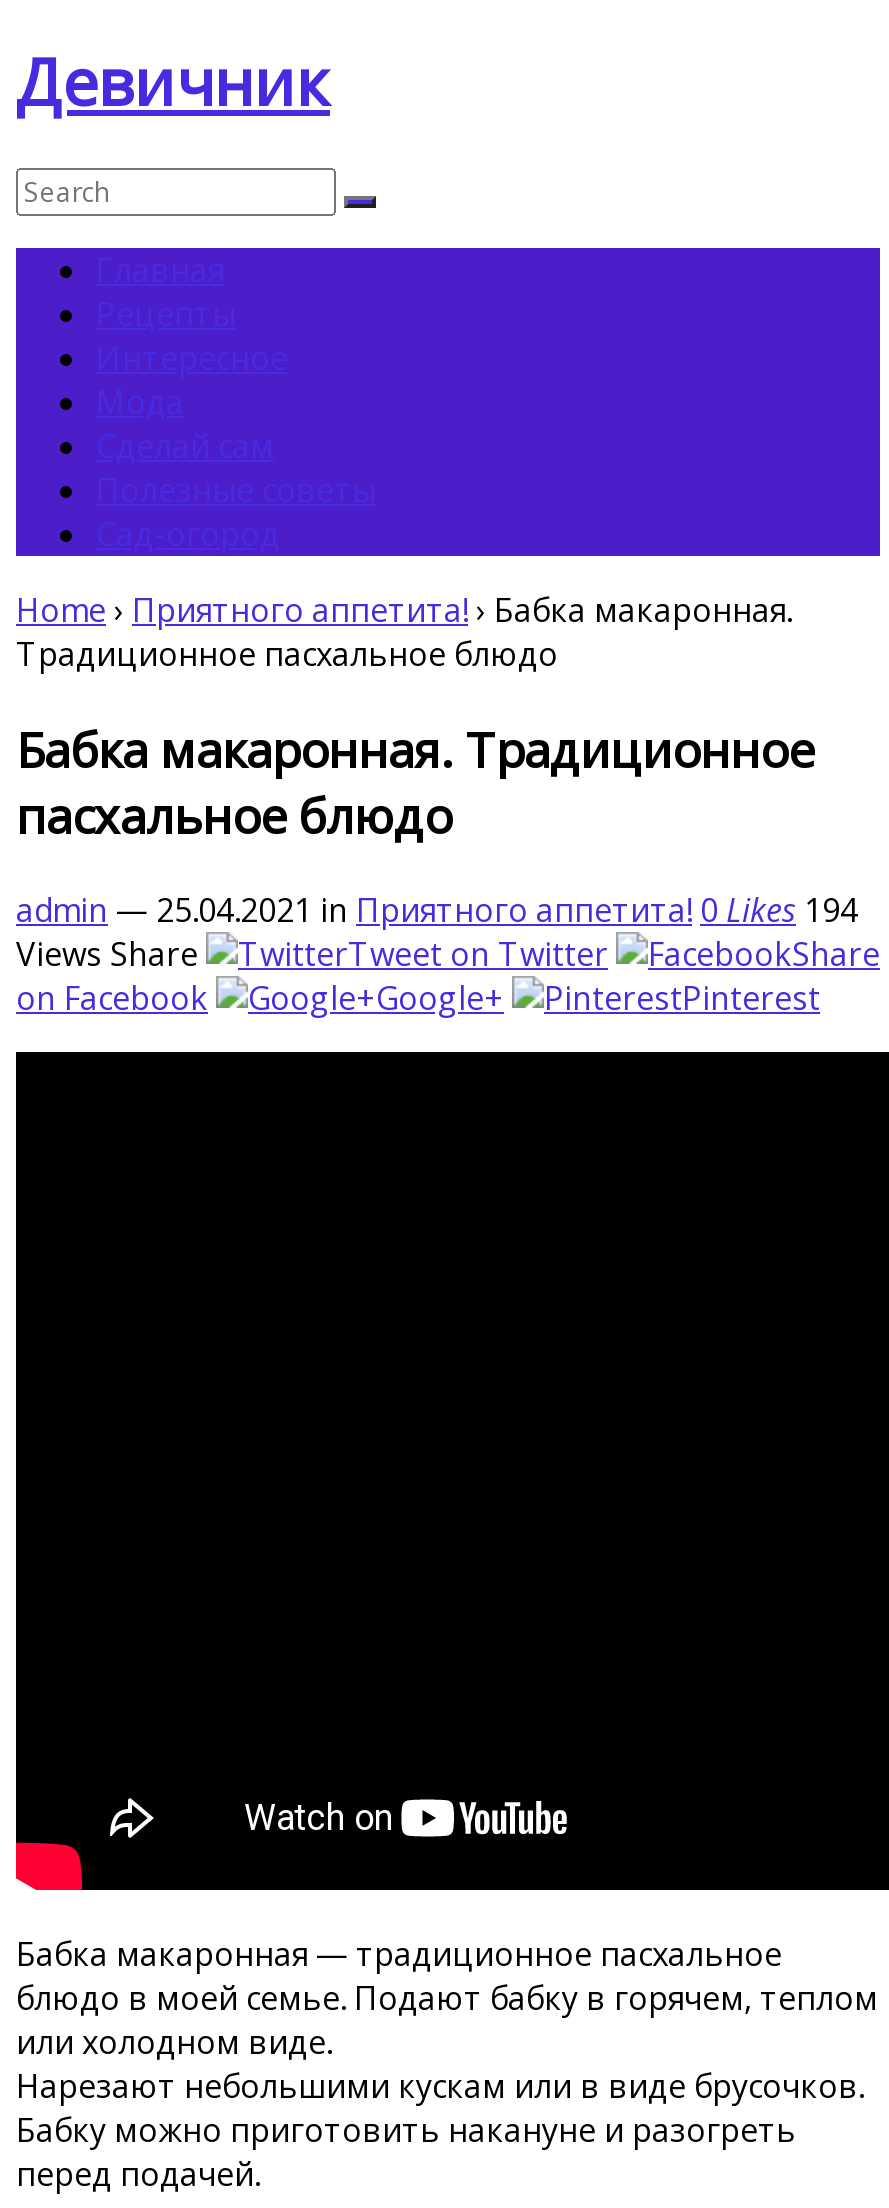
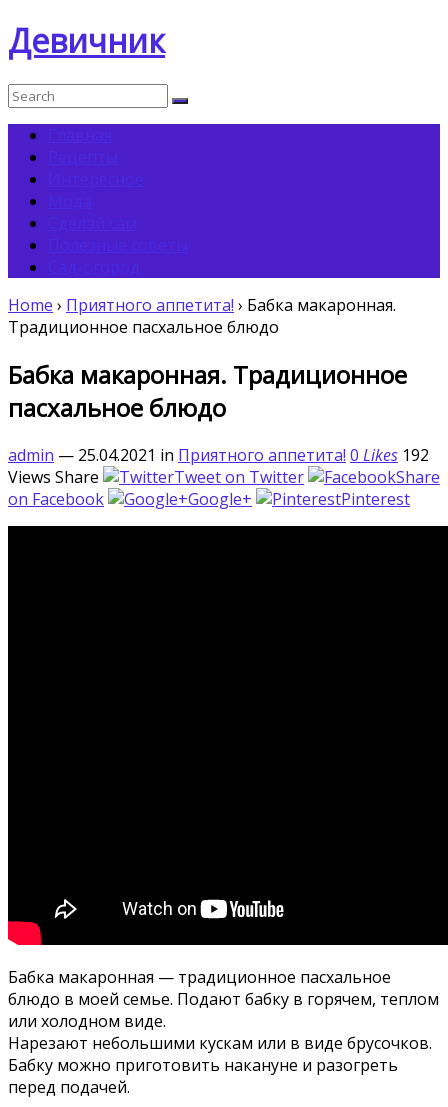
- admin — 25.04.2021 in Приятного аппетита! 0 Likes 194
+ admin — 25.04.2021 in Приятного аппетита! 0 Likes 192
